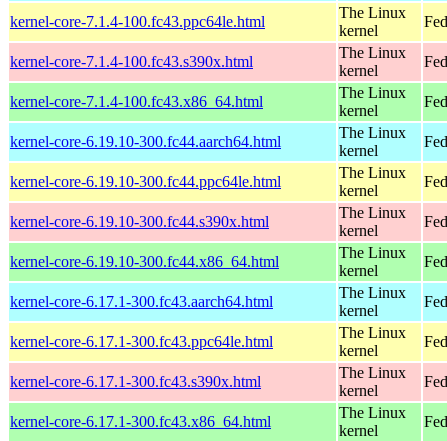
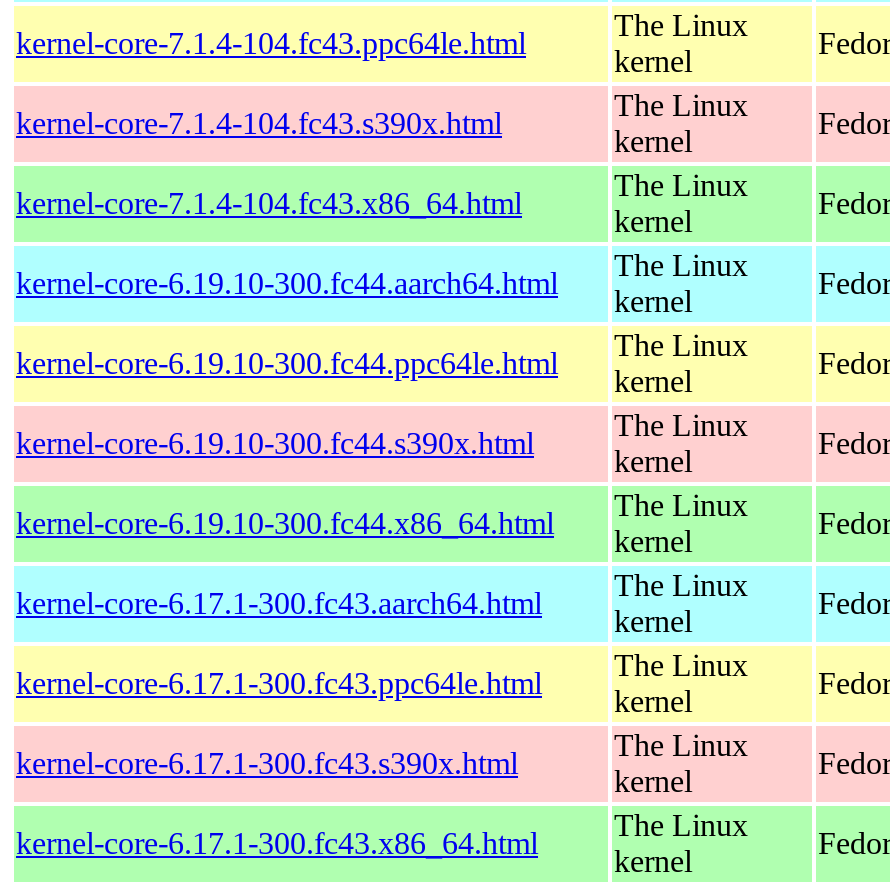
- kernel-core-7.1.4-100.fc43.ppc64le.html
+ kernel-core-7.1.4-104.fc43.ppc64le.html

- kernel-core-7.1.4-100.fc43.s390x.html
+ kernel-core-7.1.4-104.fc43.s390x.html

- kernel-core-7.1.4-100.fc43.x86_64.html
+ kernel-core-7.1.4-104.fc43.x86_64.html
